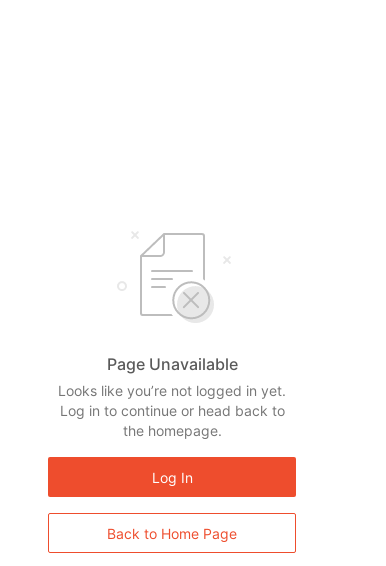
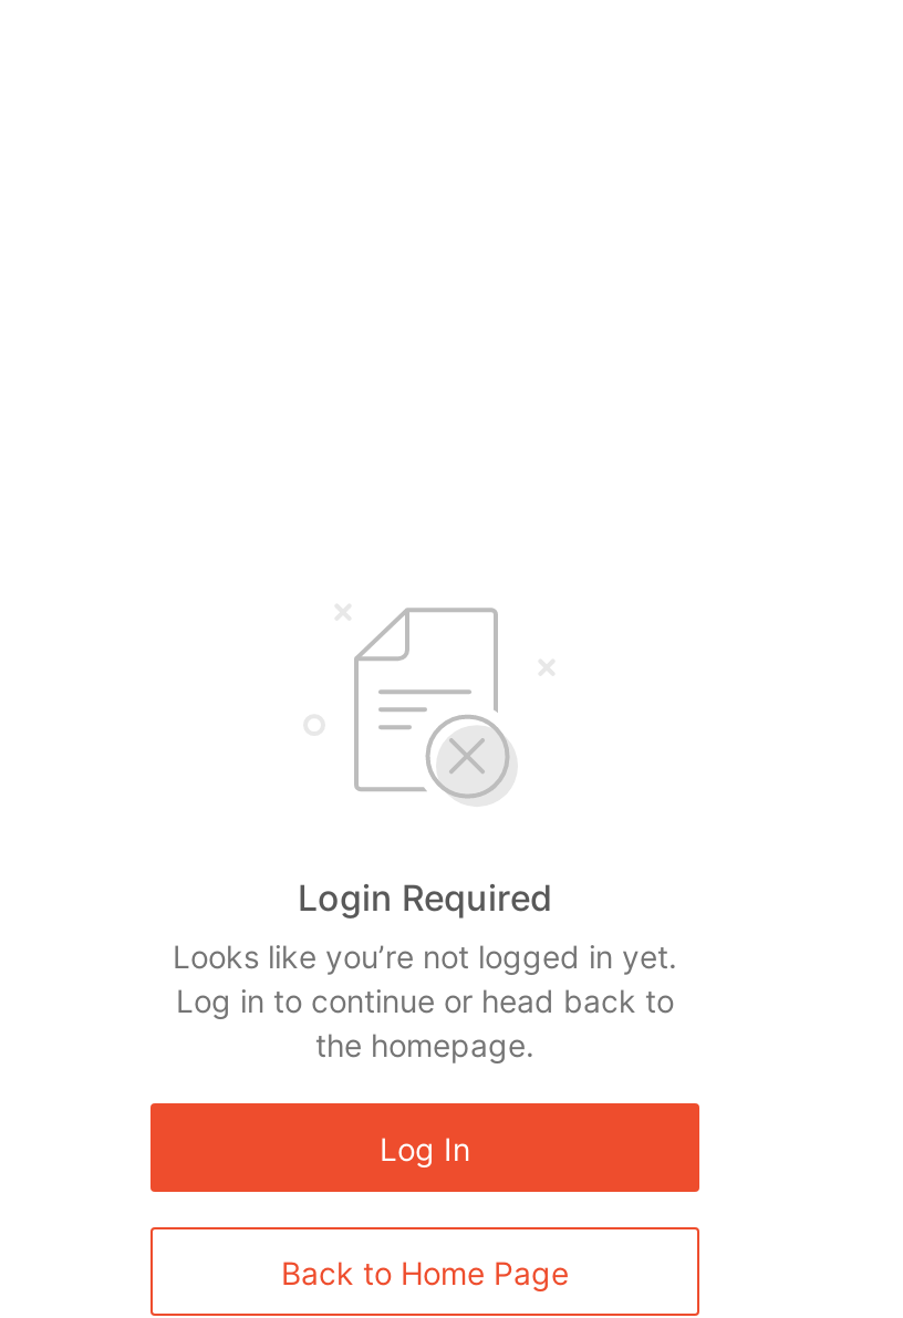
- Page Unavailable
+ Login Required
